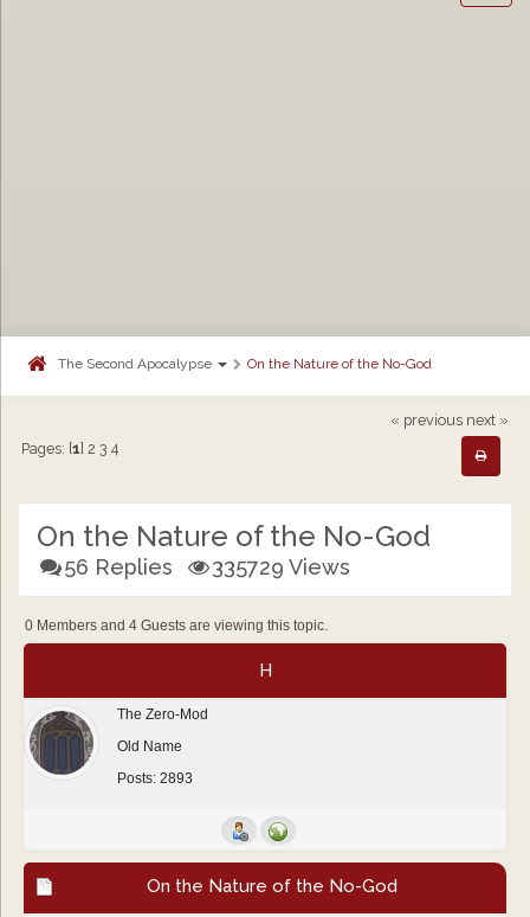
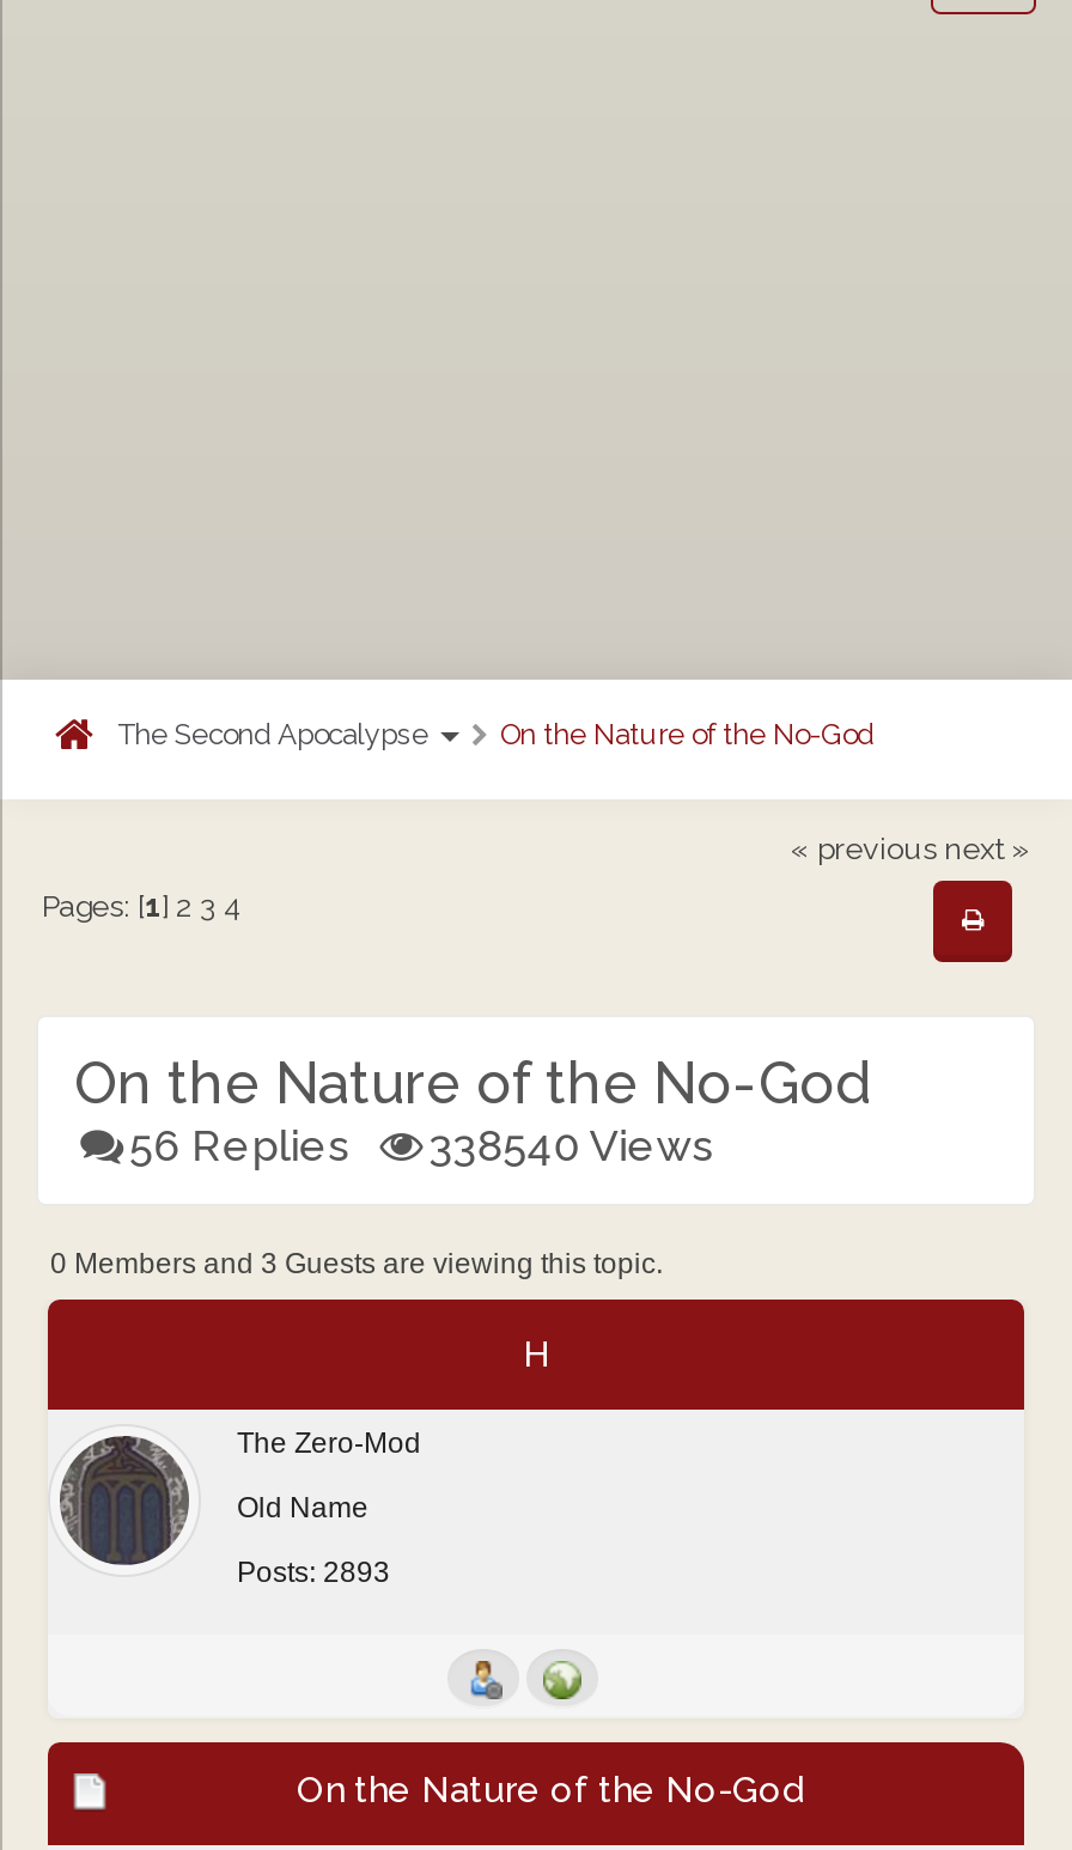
- 56 Replies 335729 Views
+ 56 Replies 338540 Views

- 0 Members and 4 Guests are viewing this topic.
+ 0 Members and 3 Guests are viewing this topic.
